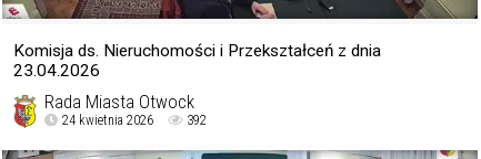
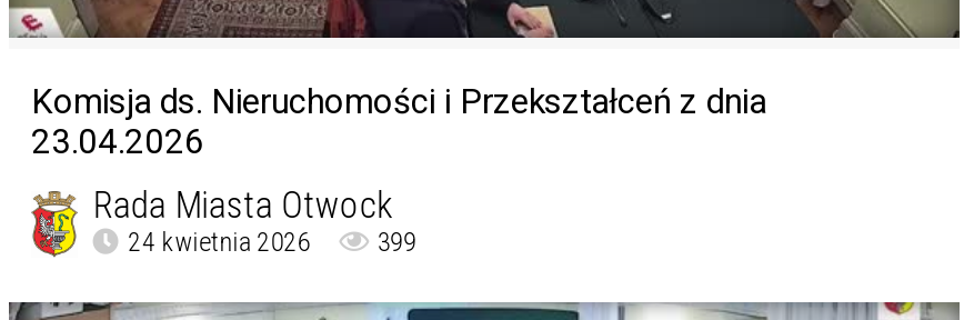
- 24 kwietnia 2026 392
+ 24 kwietnia 2026 399
